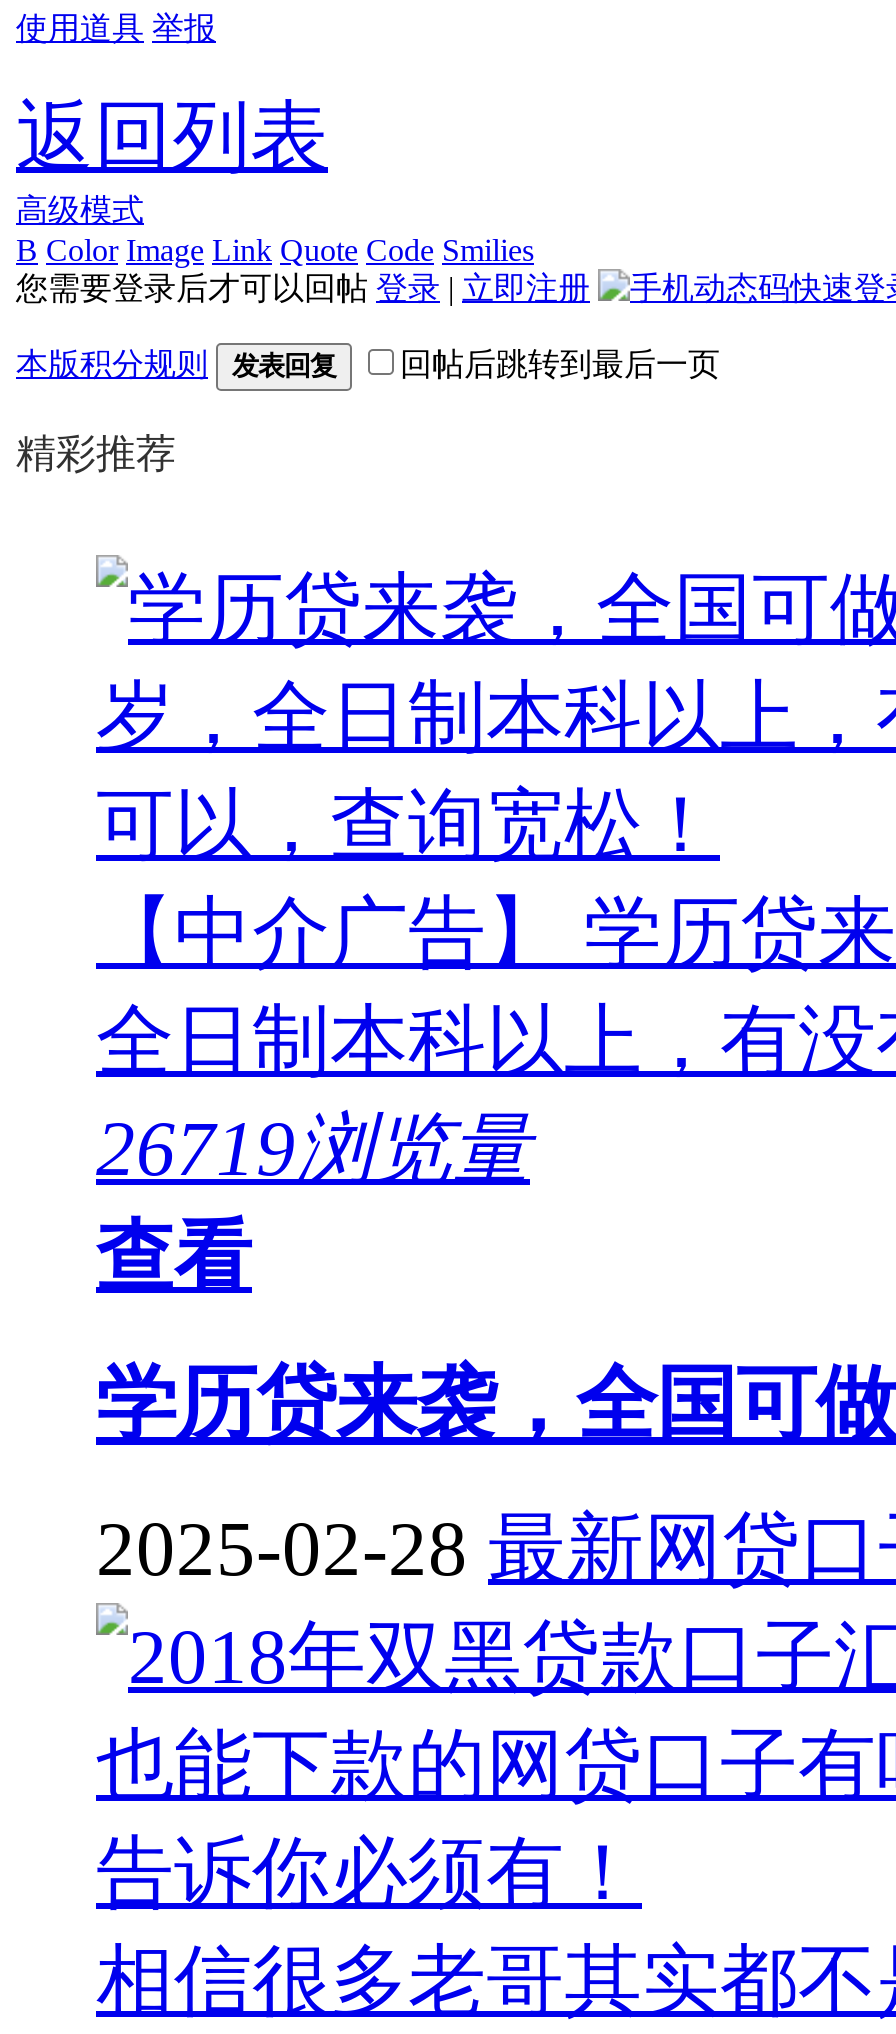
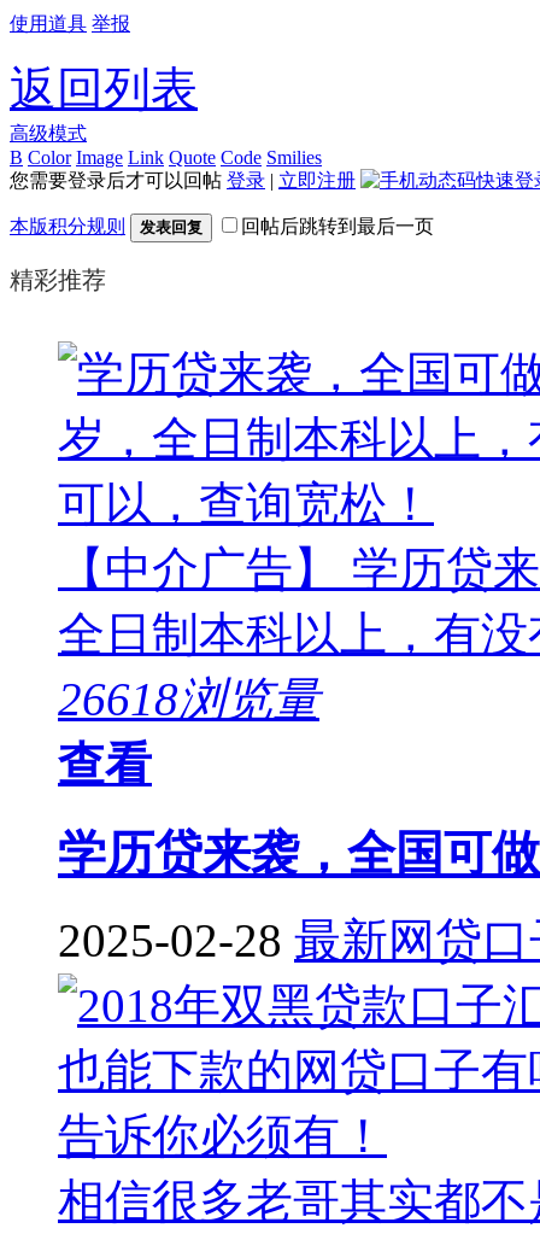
- 26719浏览量
+ 26618浏览量
